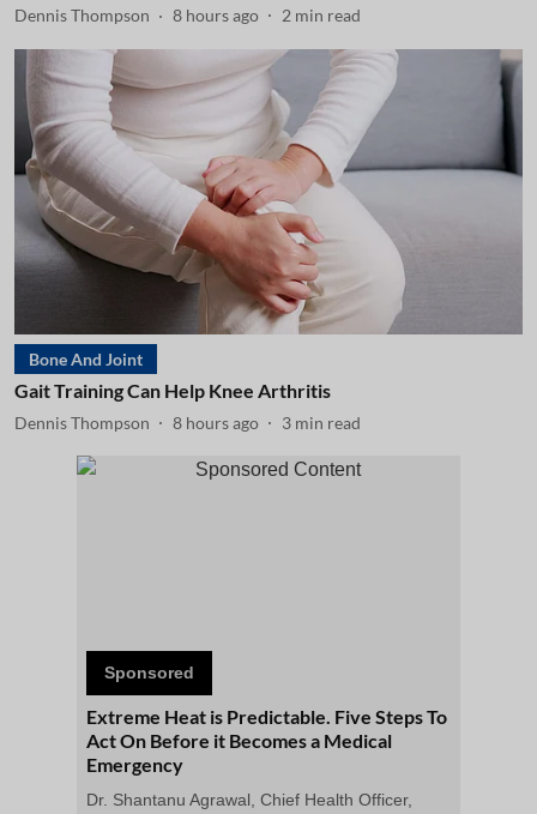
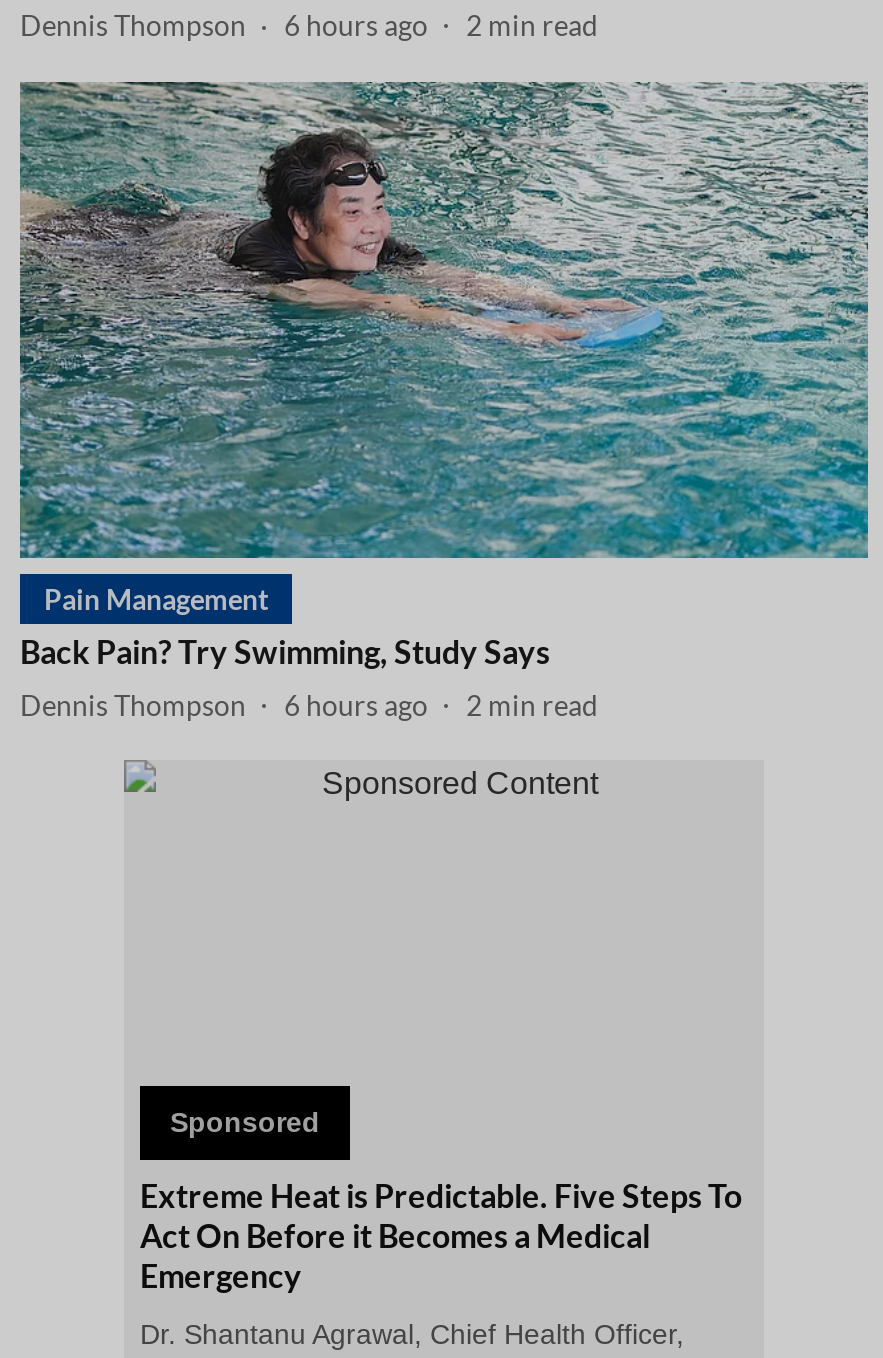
- Dennis Thompson 8 hours ago 2 min read
+ Dennis Thompson 6 hours ago 2 min read

- [image]
- Bone And Joint
- Gait Training Can Help Knee Arthritis
+ [image]
+ Pain Management
+ Back Pain? Try Swimming, Study Says

- 8 hours ago
+ 6 hours ago

- 3 min read
+ 2 min read
